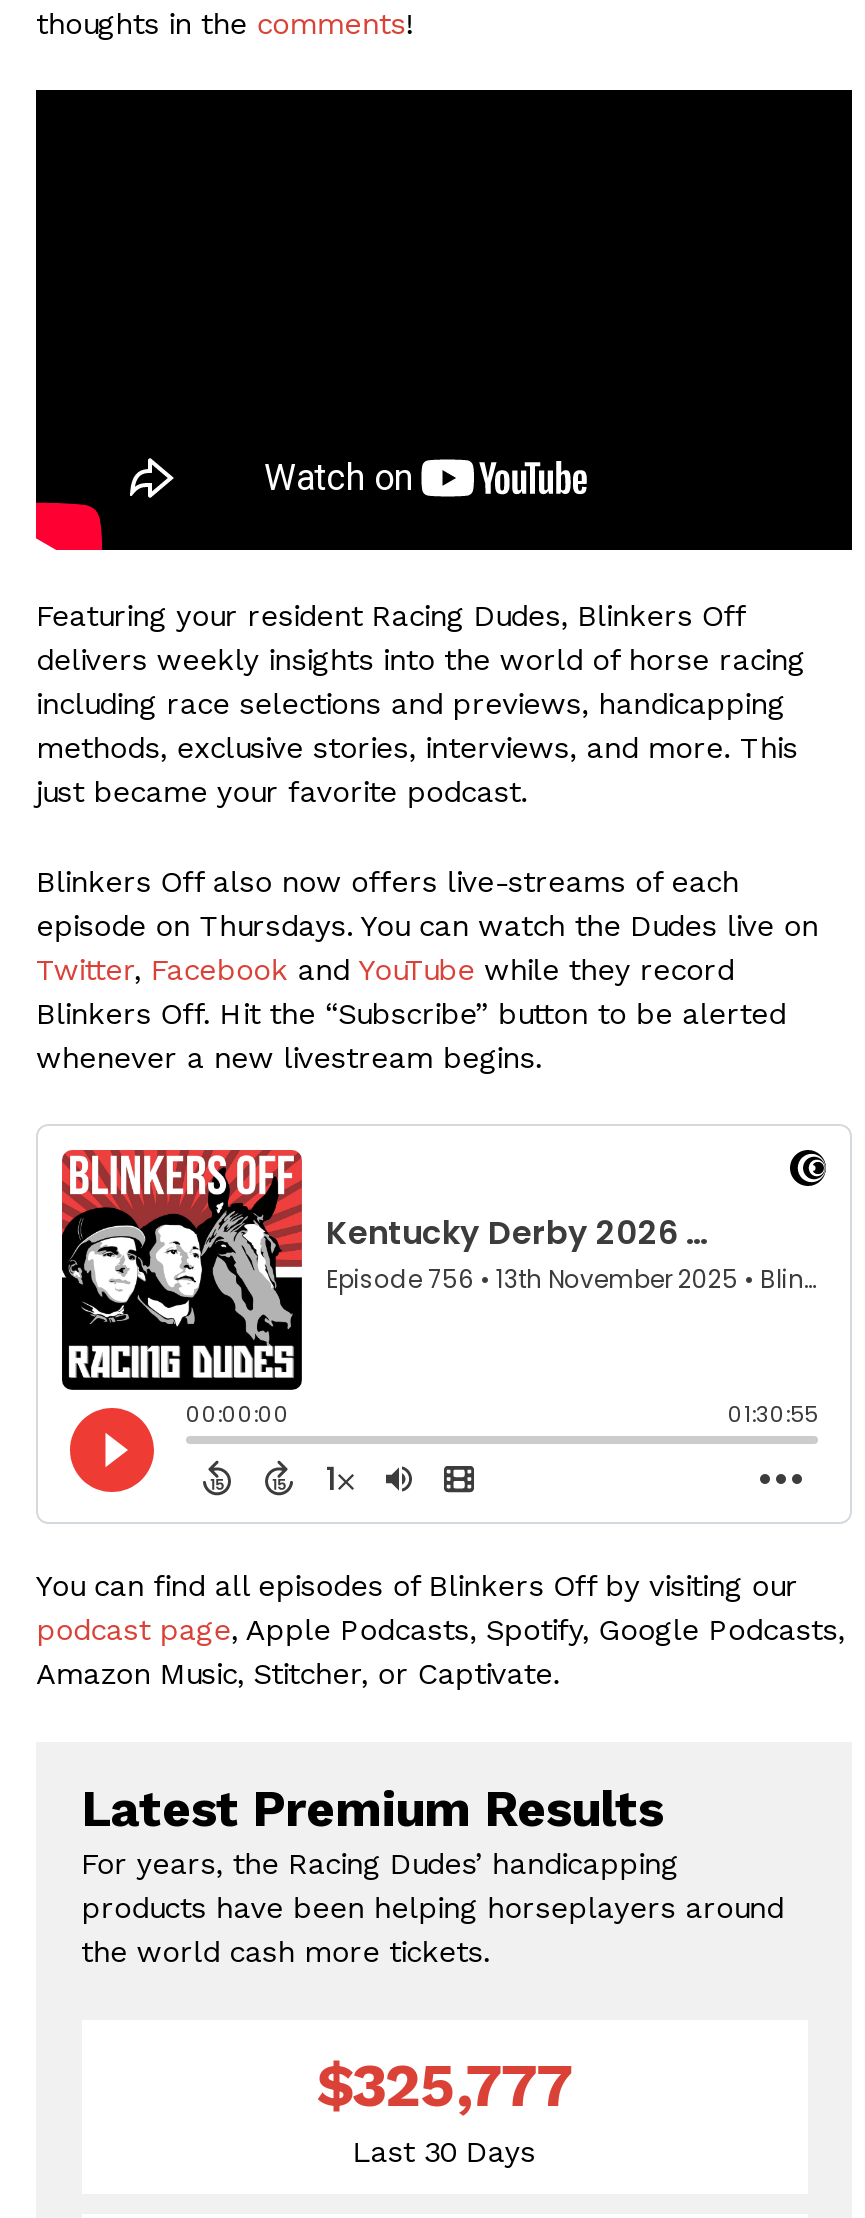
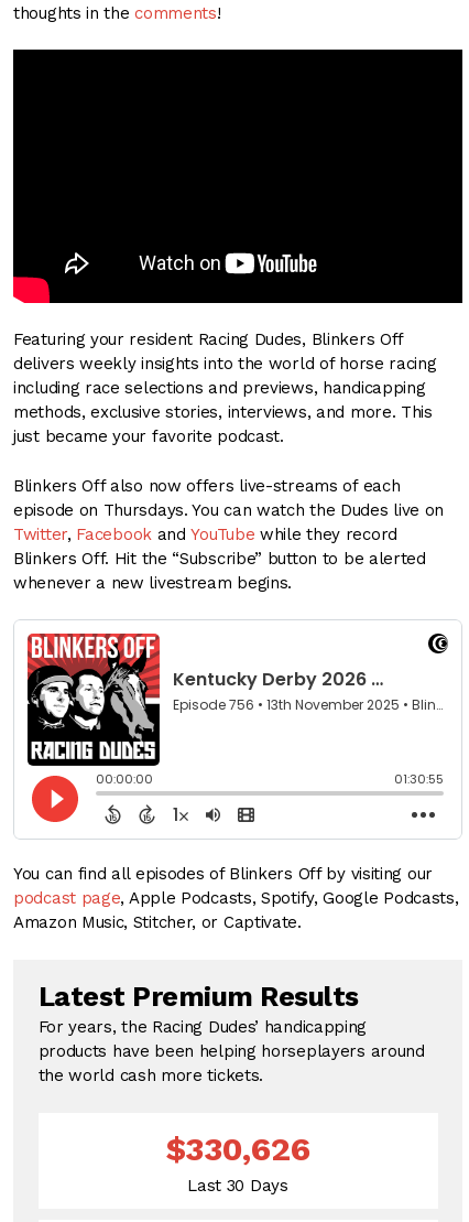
- $325,777
+ $330,626
